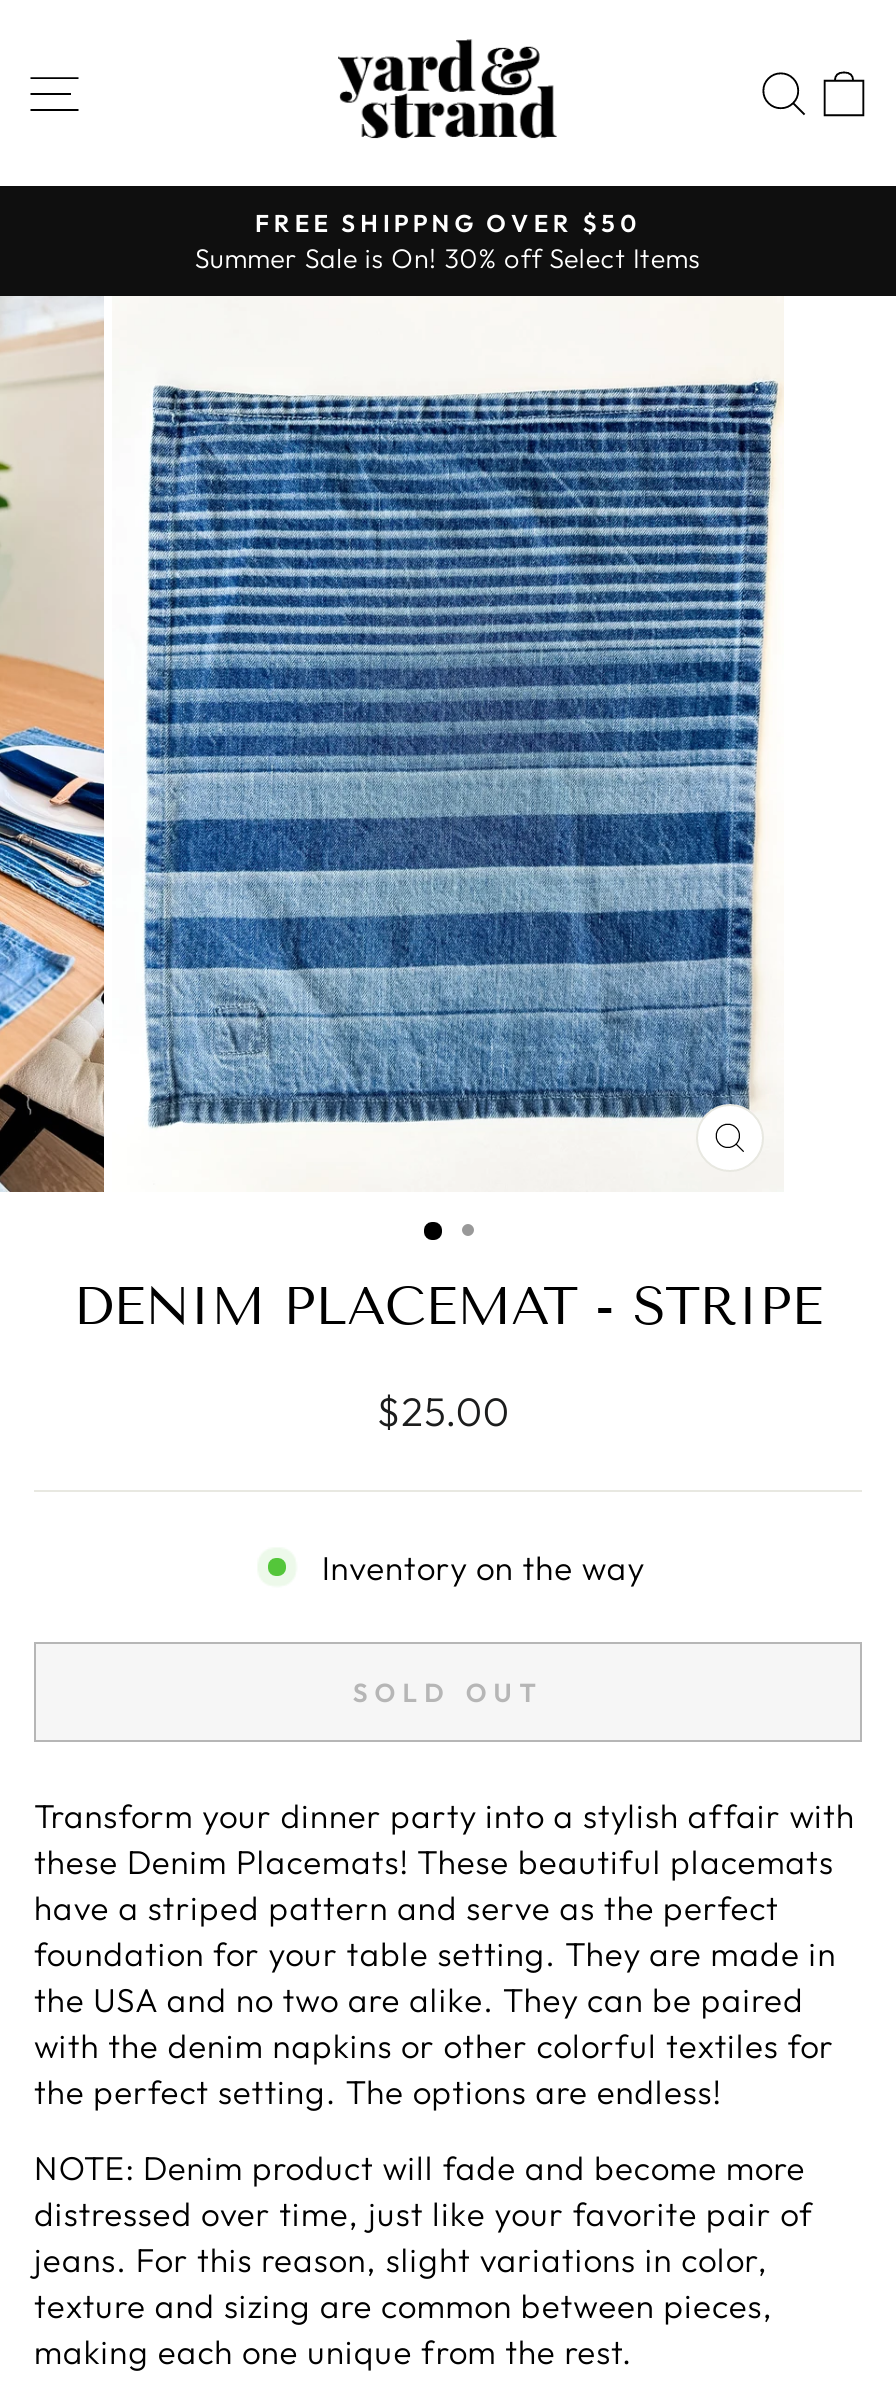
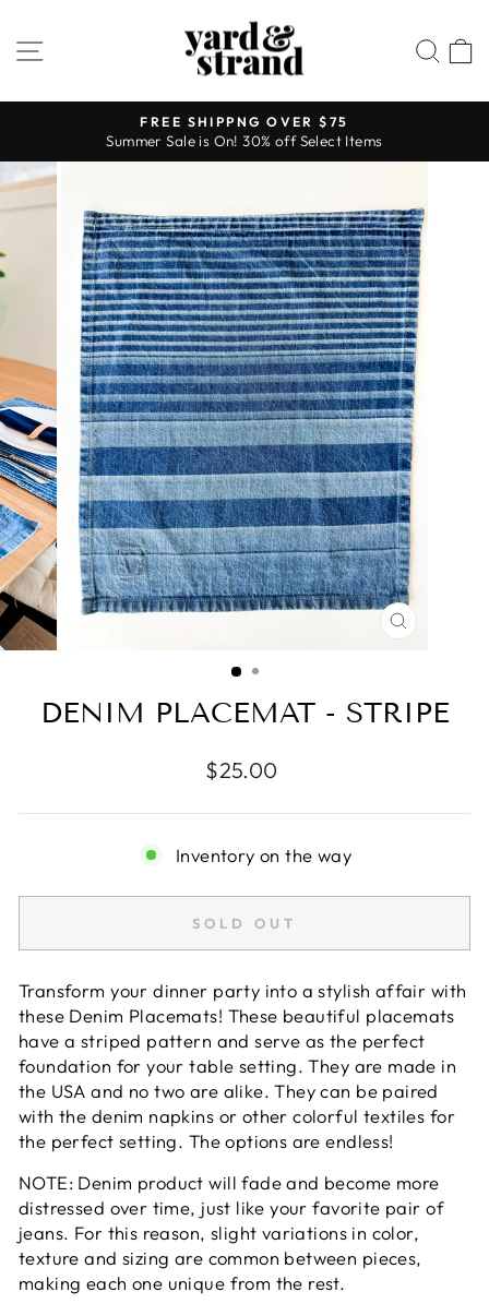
- FREE SHIPPNG OVER $50
+ FREE SHIPPNG OVER $75
